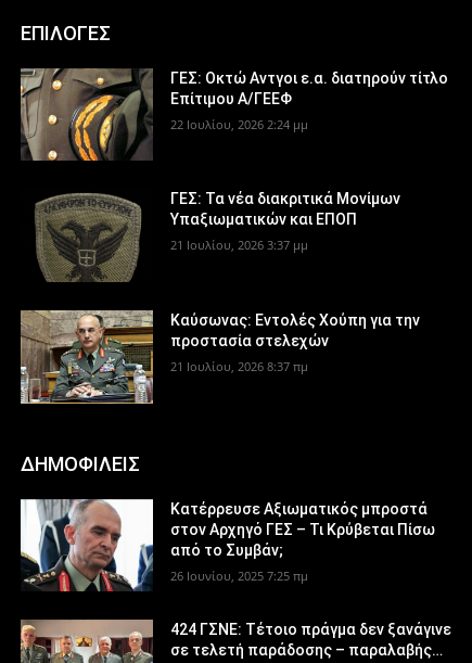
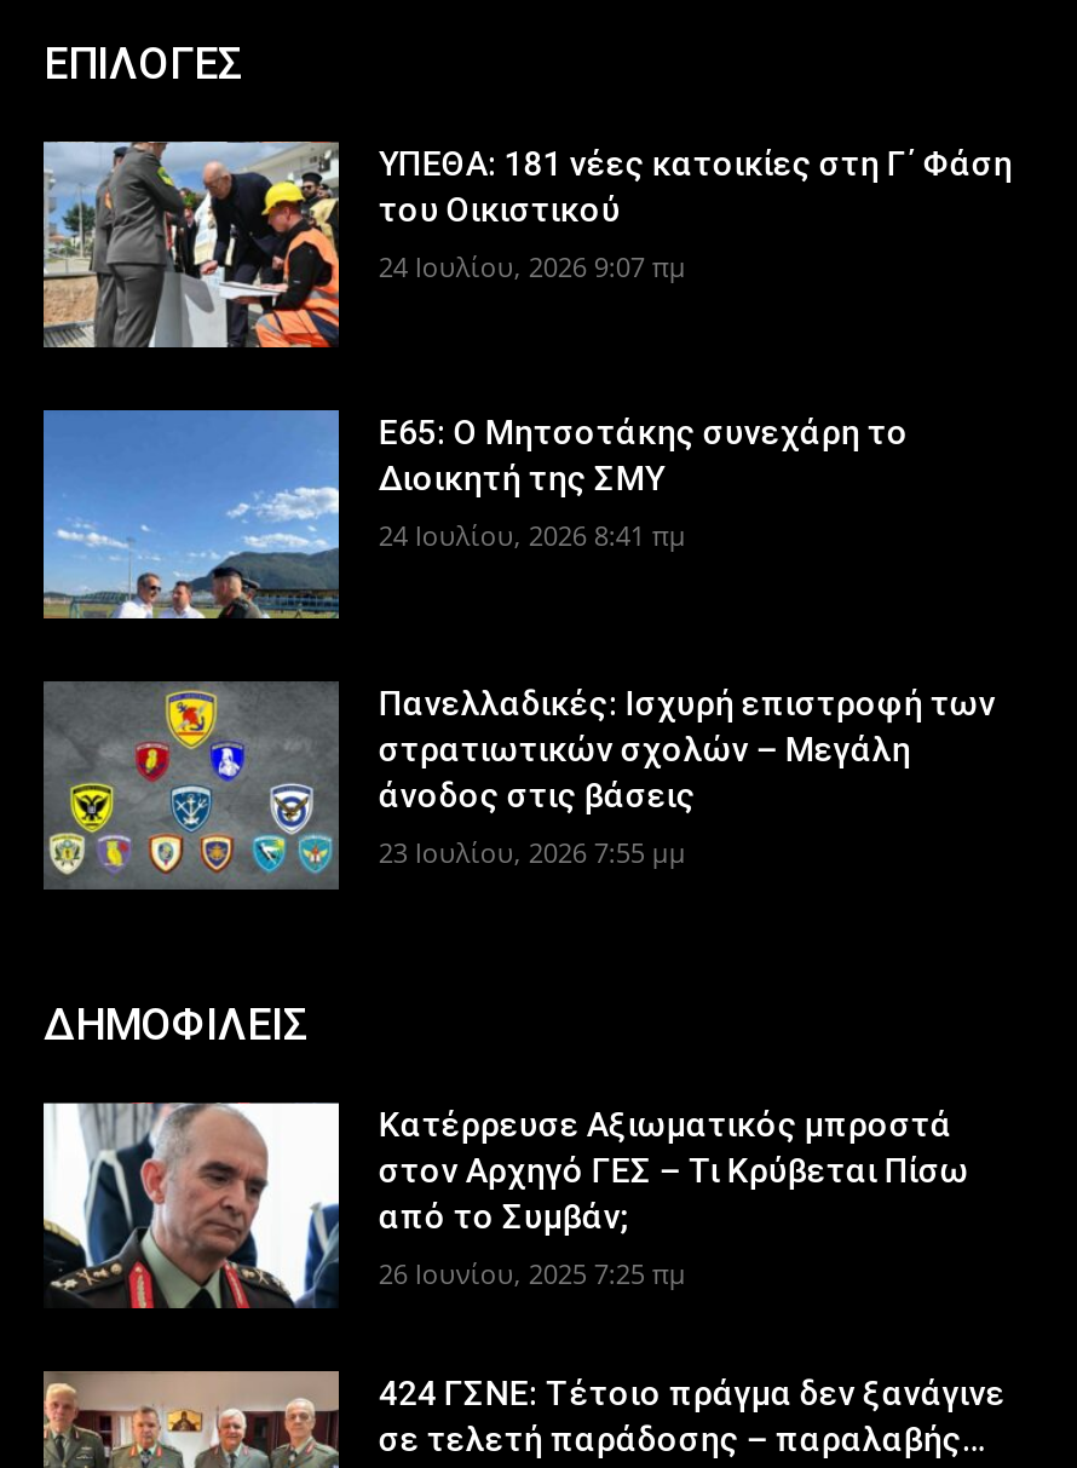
- [image]
- ΓΕΣ: Οκτώ Αντγοι ε.α. διατηρούν τίτλο
- Επίτιμου Α/ΓΕΕΦ
+ [image]
+ ΥΠΕΘΑ: 181 νέες κατοικίες στη Γ΄ Φάση
+ του Οικιστικού

- 22 Ιουλίου, 2026 2:24 μμ
+ 24 Ιουλίου, 2026 9:07 πμ

- [image]
- ΓΕΣ: Τα νέα διακριτικά Μονίμων
- Υπαξιωματικών και ΕΠΟΠ
+ [image]
+ Ε65: Ο Μητσοτάκης συνεχάρη το
+ Διοικητή της ΣΜΥ

- 21 Ιουλίου, 2026 3:37 μμ
+ 24 Ιουλίου, 2026 8:41 πμ

- [image]
- Καύσωνας: Εντολές Χούπη για την
- προστασία στελεχών
+ [image]
+ Πανελλαδικές: Ισχυρή επιστροφή των
+ στρατιωτικών σχολών – Μεγάλη
+ άνοδος στις βάσεις

- 21 Ιουλίου, 2026 8:37 πμ
+ 23 Ιουλίου, 2026 7:55 μμ
